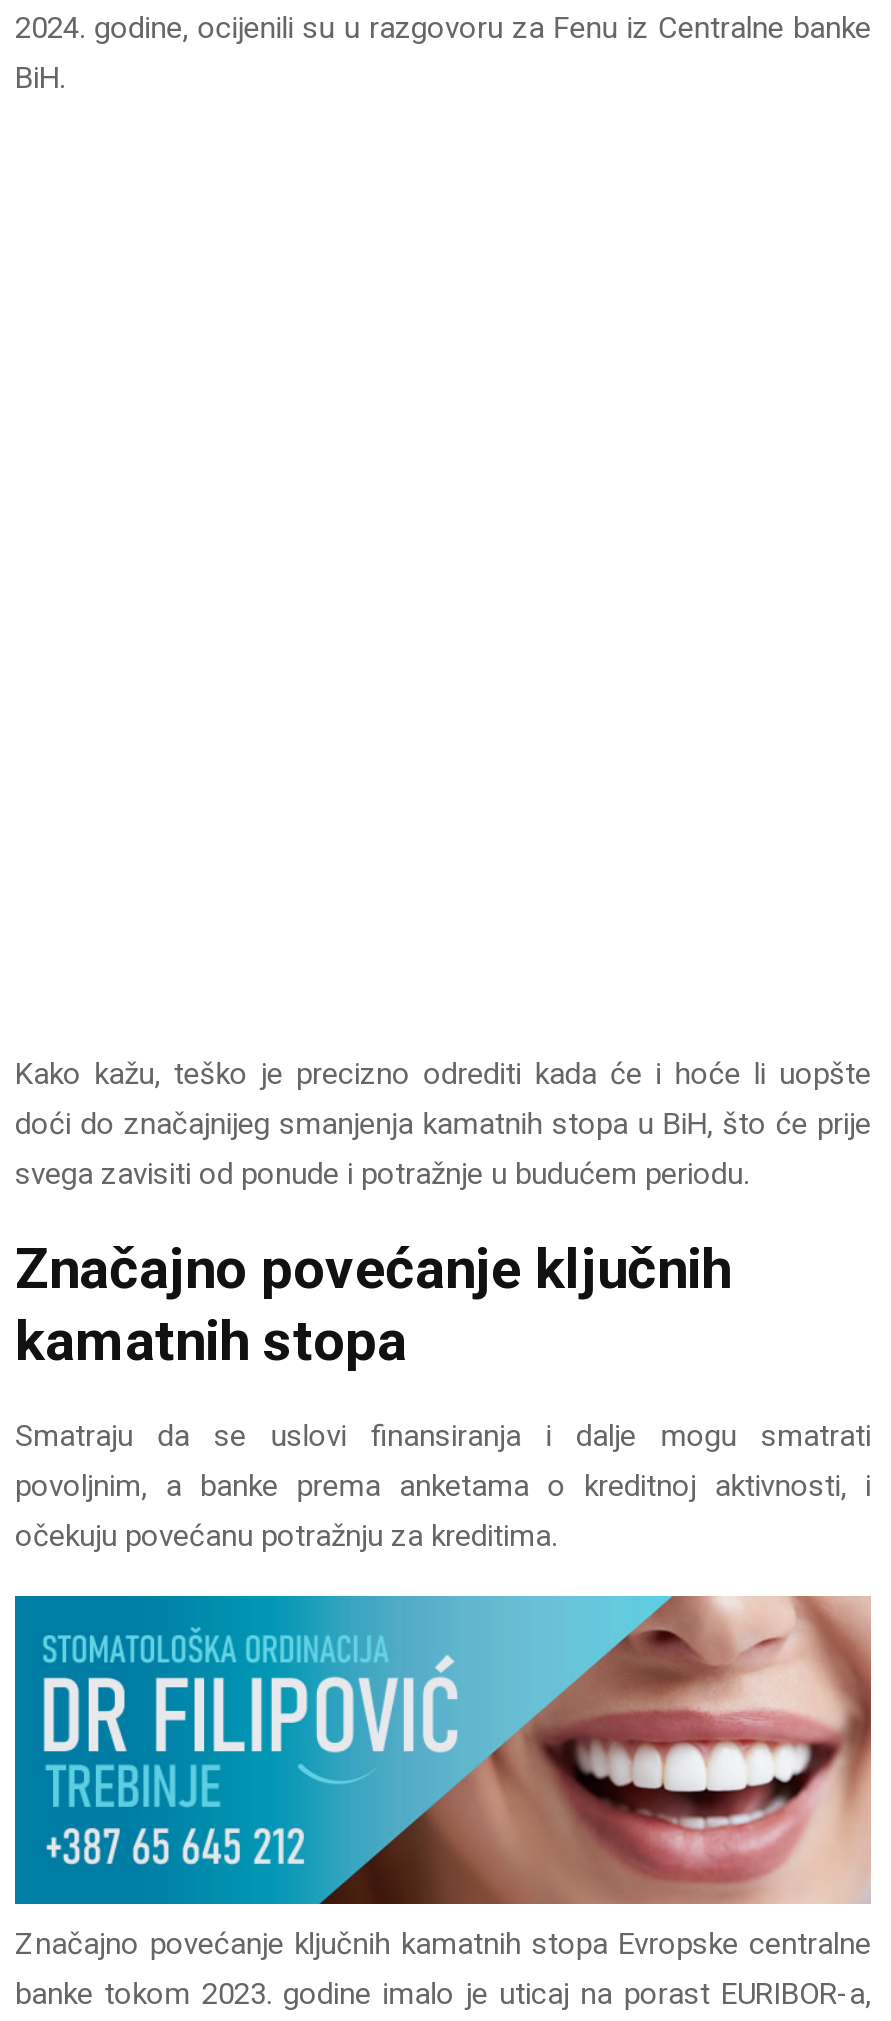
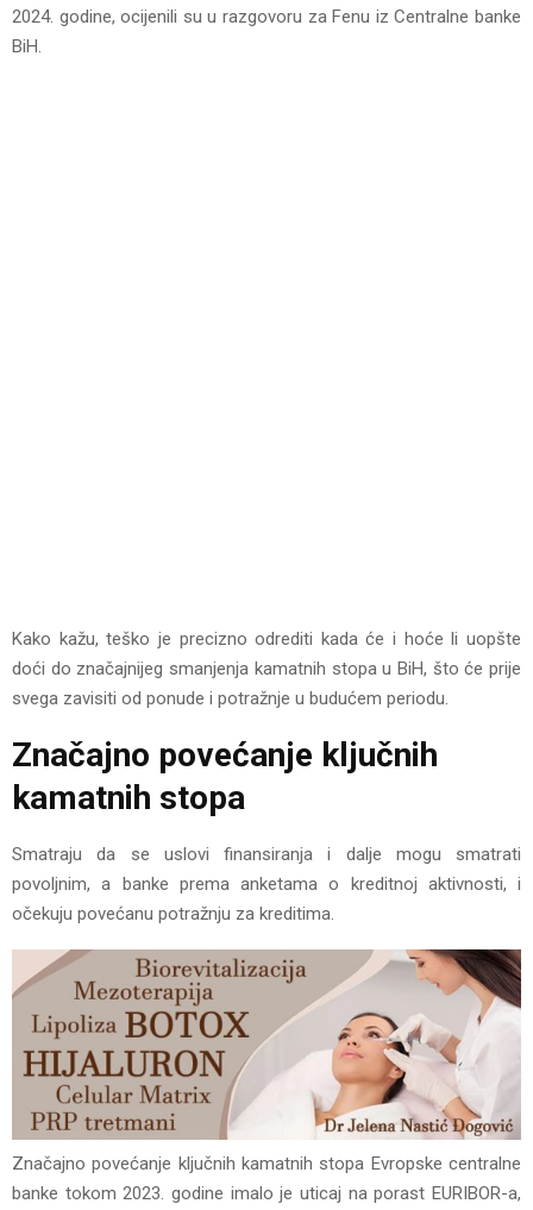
- [image]
+ [image]
